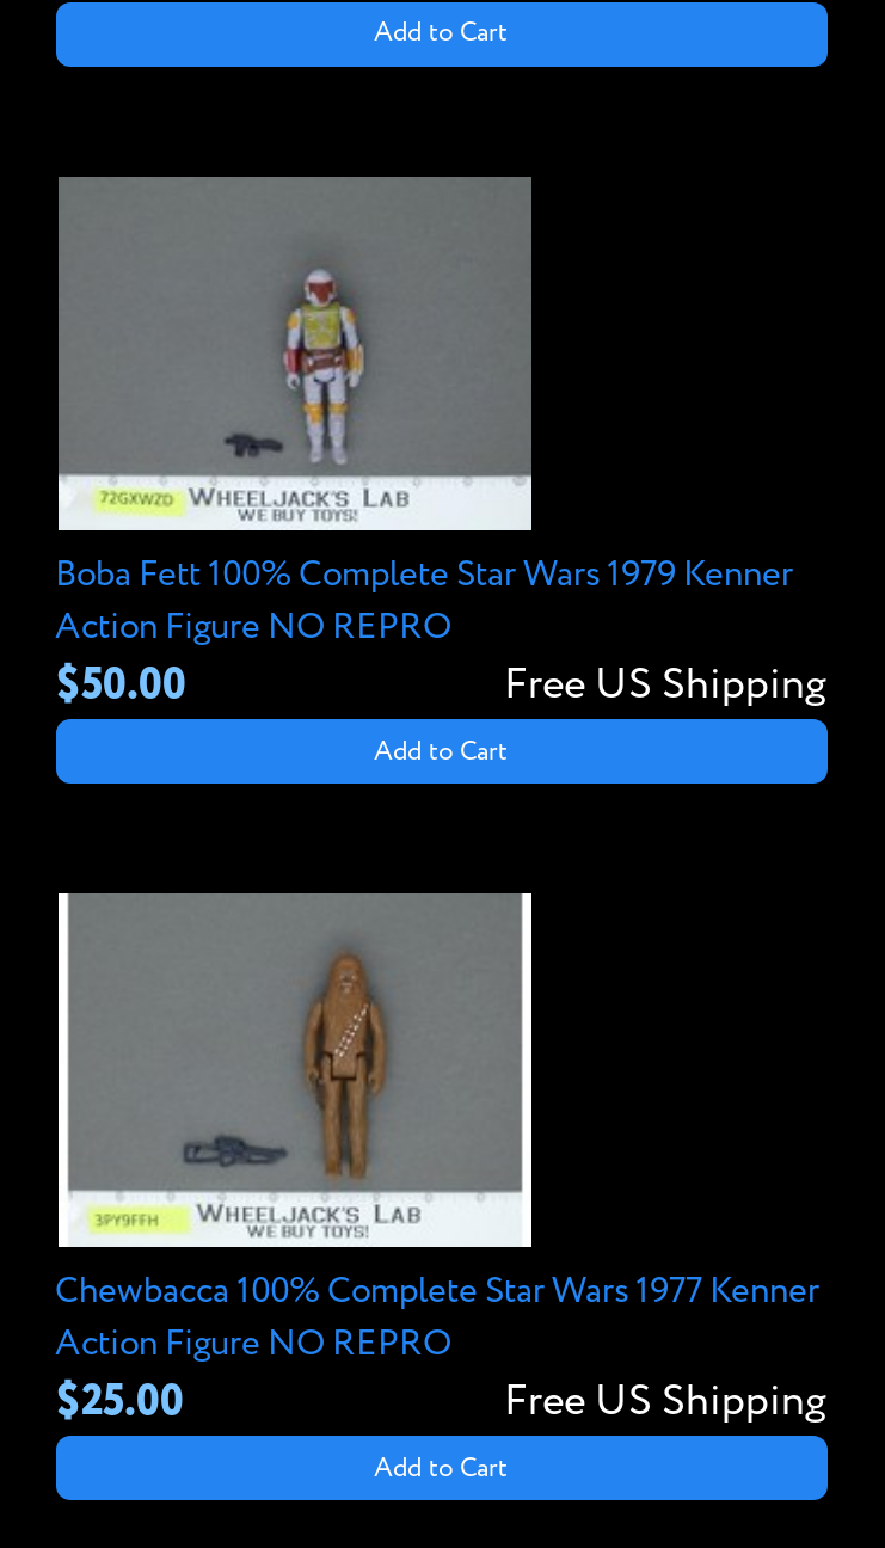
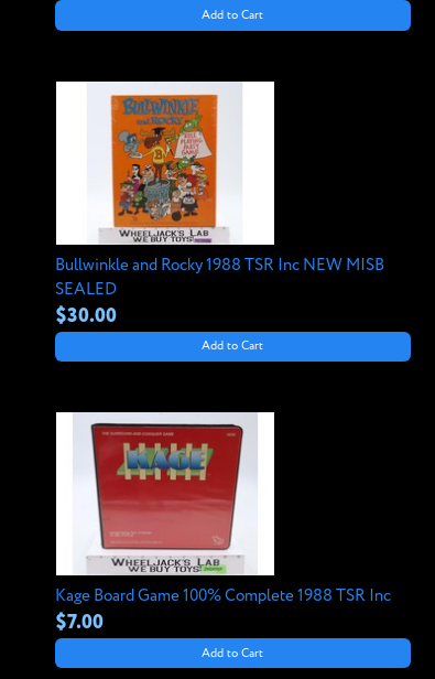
- [image]
- Boba Fett 100% Complete Star Wars 1979 Kenner
+ [image]
+ Bullwinkle and Rocky 1988 TSR Inc NEW MISB

- Action Figure NO REPRO
- $50.00
- Free US Shipping
+ SEALED
+ $30.00

- [image]
- Chewbacca 100% Complete Star Wars 1977 Kenner
- Action Figure NO REPRO
- $25.00
- Free US Shipping
+ [image]
+ Kage Board Game 100% Complete 1988 TSR Inc
+ $7.00
